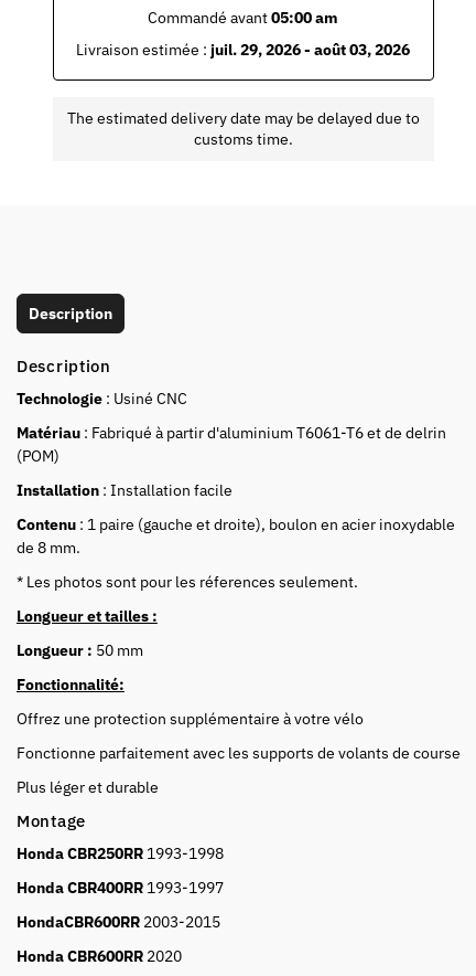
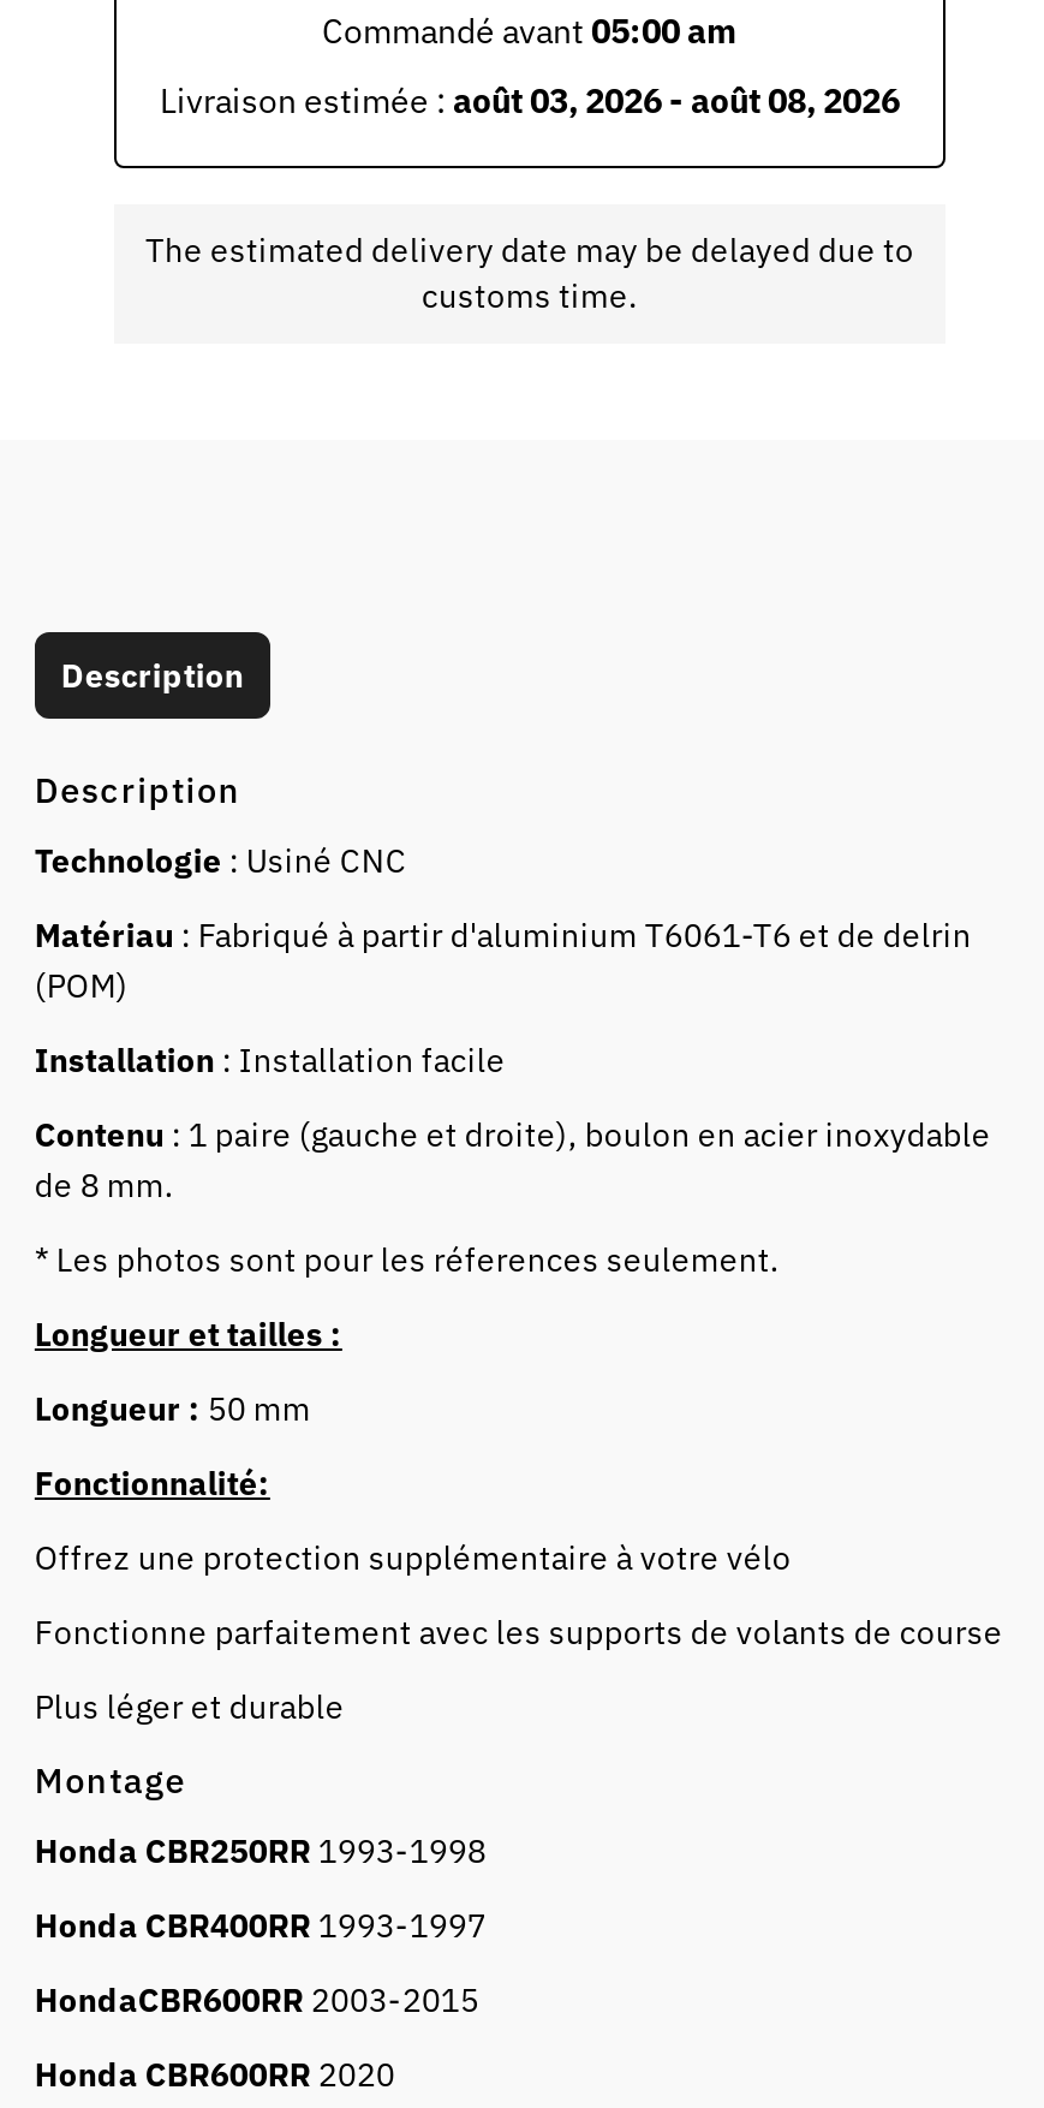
- Livraison estimée : juil. 29, 2026 - août 03, 2026
+ Livraison estimée : août 03, 2026 - août 08, 2026
